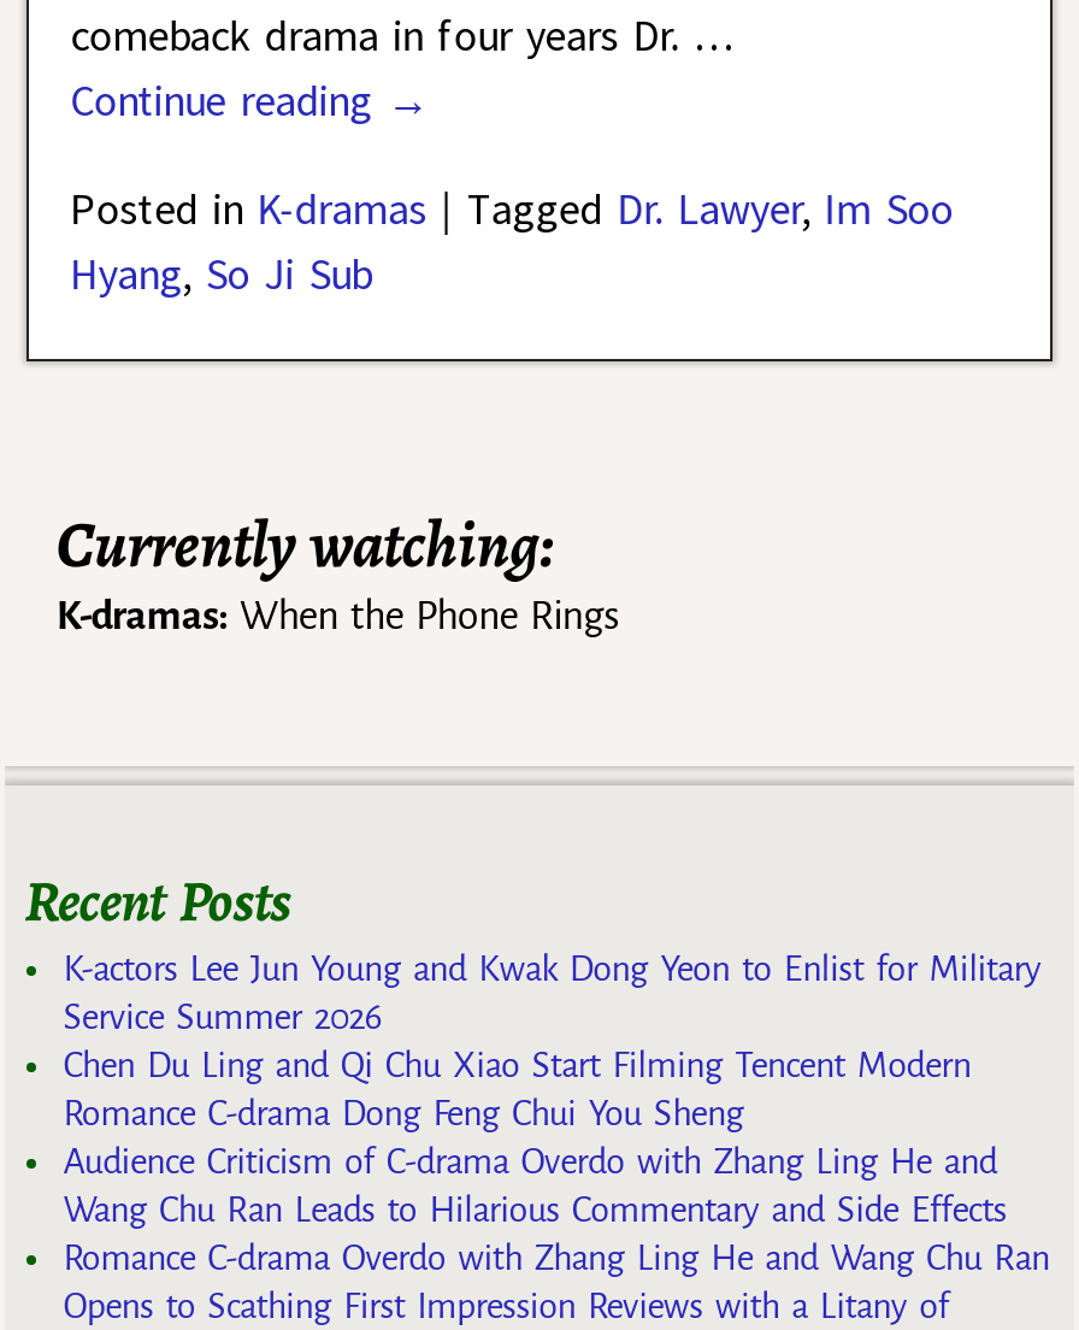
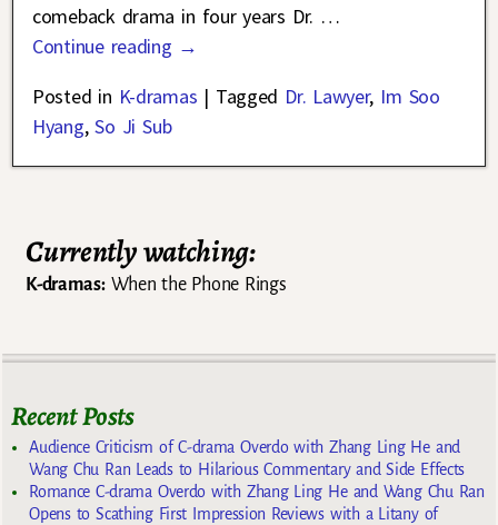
- K-actors Lee Jun Young and Kwak Dong Yeon to Enlist for Military
- Service Summer 2026
- Chen Du Ling and Qi Chu Xiao Start Filming Tencent Modern
- Romance C-drama Dong Feng Chui You Sheng
